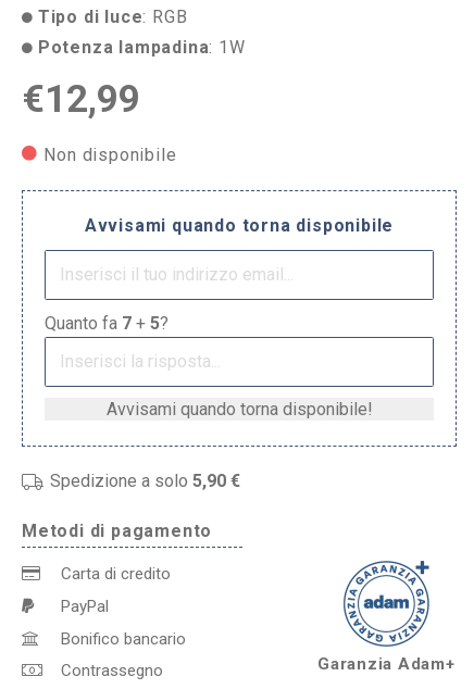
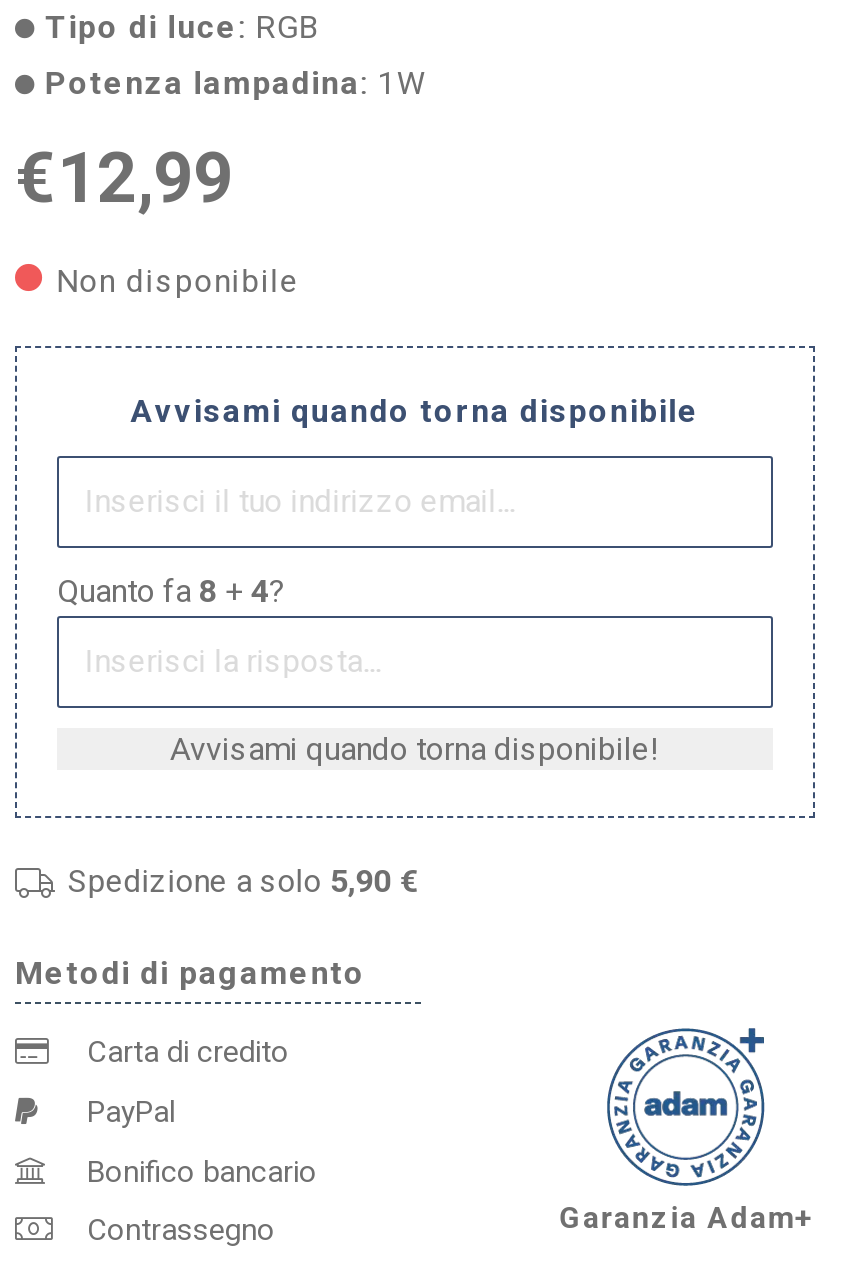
- Quanto fa 7 + 5?
+ Quanto fa 8 + 4?
